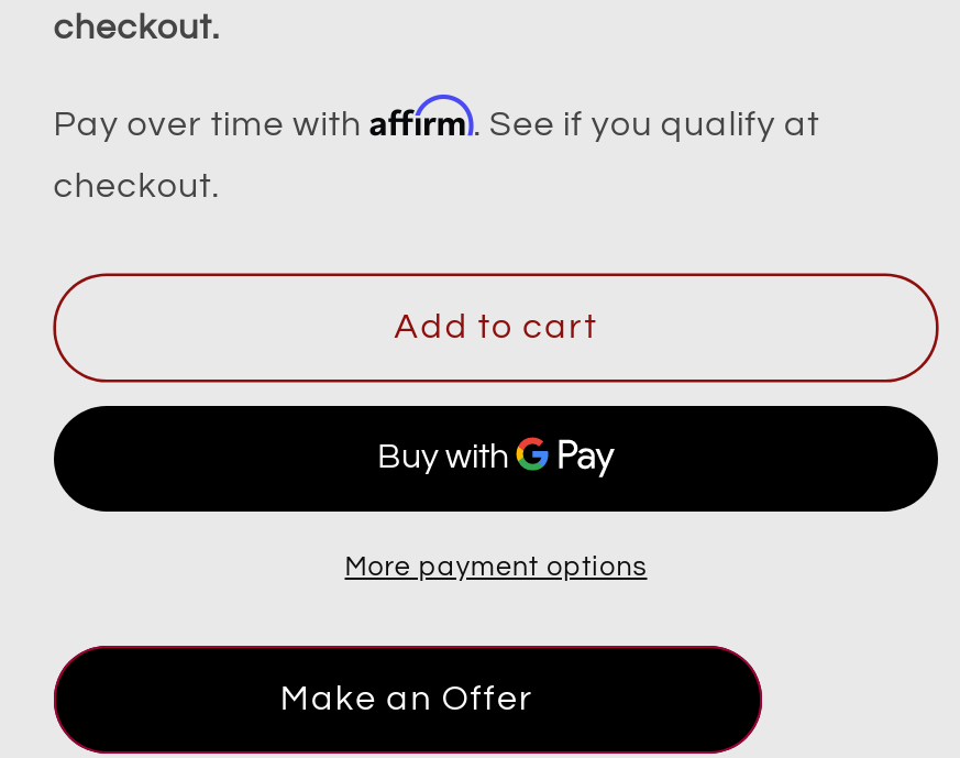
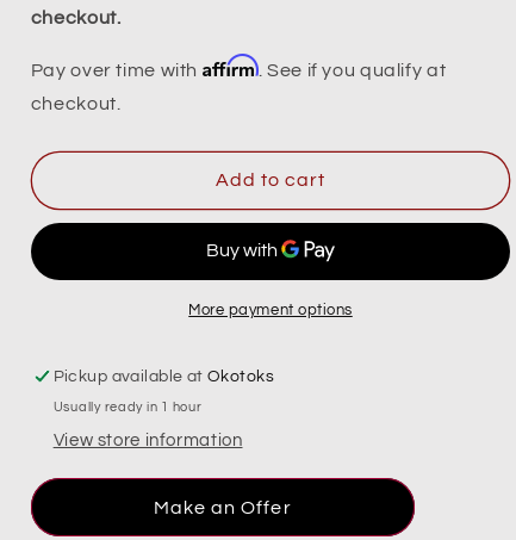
+ Pickup available at Okotoks
+ Usually ready in 1 hour
+ View store information
